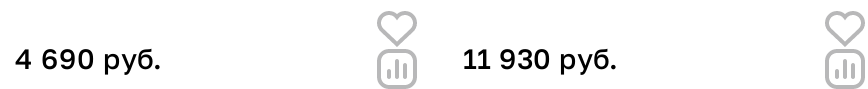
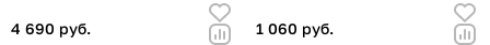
- 11 930 руб.
+ 1 060 руб.
